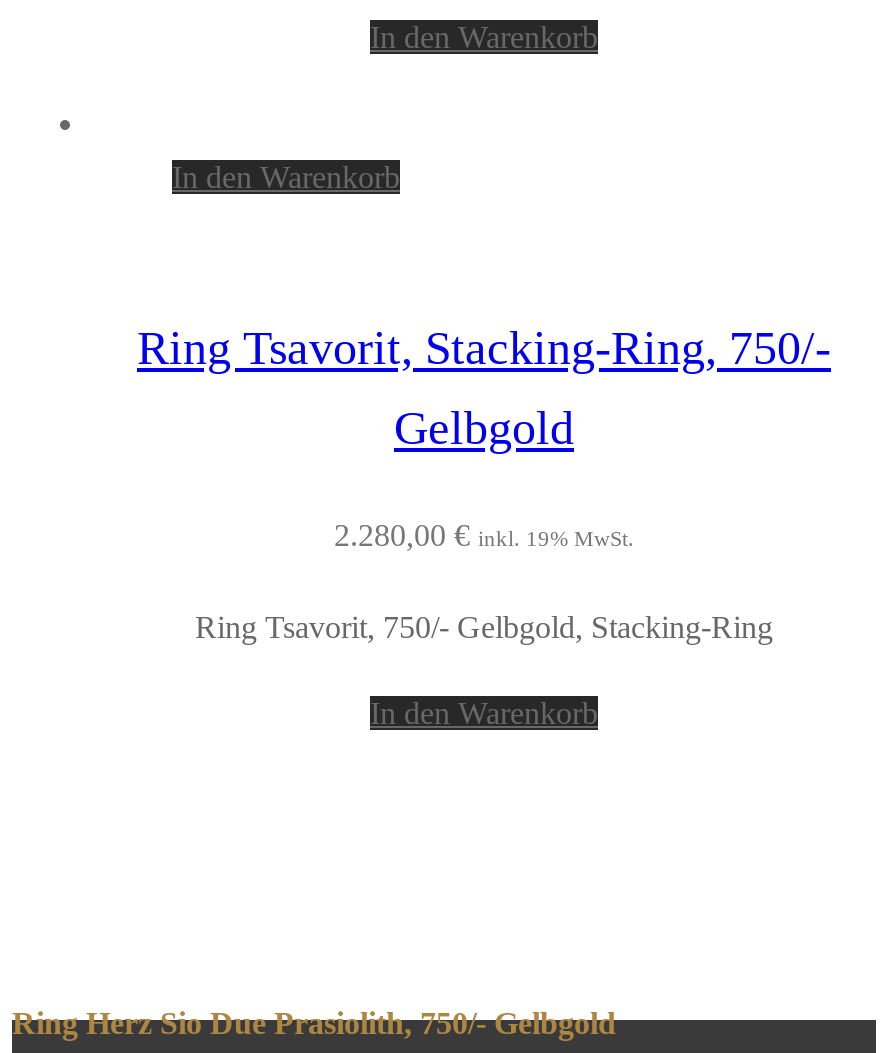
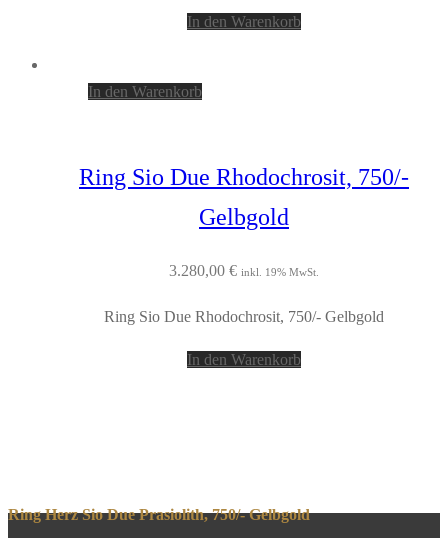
- Ring Tsavorit, Stacking-Ring, 750/-
+ Ring Sio Due Rhodochrosit, 750/-

- 2.280,00 € inkl. 19% MwSt.
+ 3.280,00 € inkl. 19% MwSt.

- Ring Tsavorit, 750/- Gelbgold, Stacking-Ring
+ Ring Sio Due Rhodochrosit, 750/- Gelbgold
